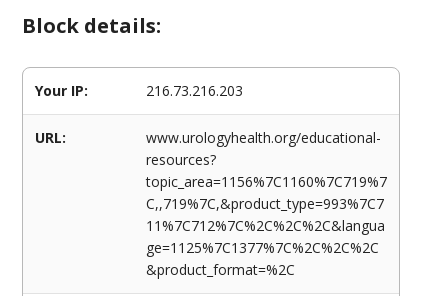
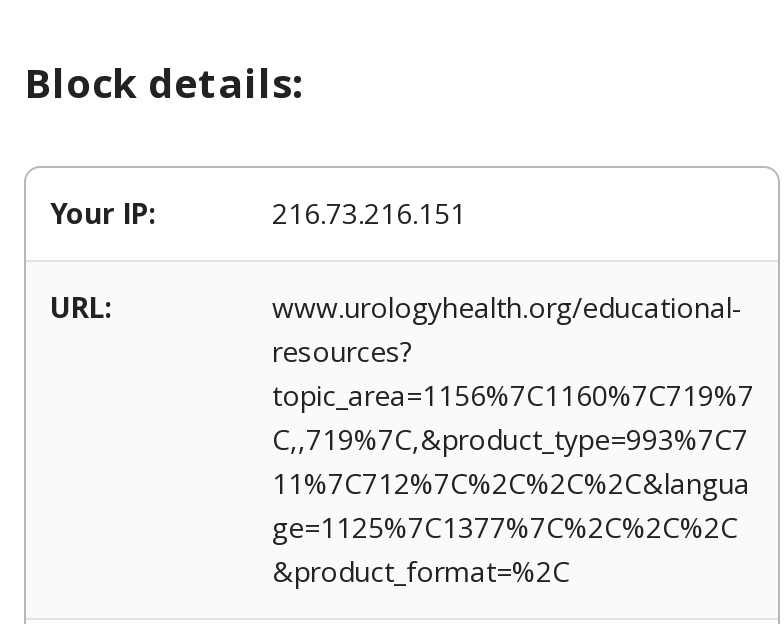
- 216.73.216.203
+ 216.73.216.151
